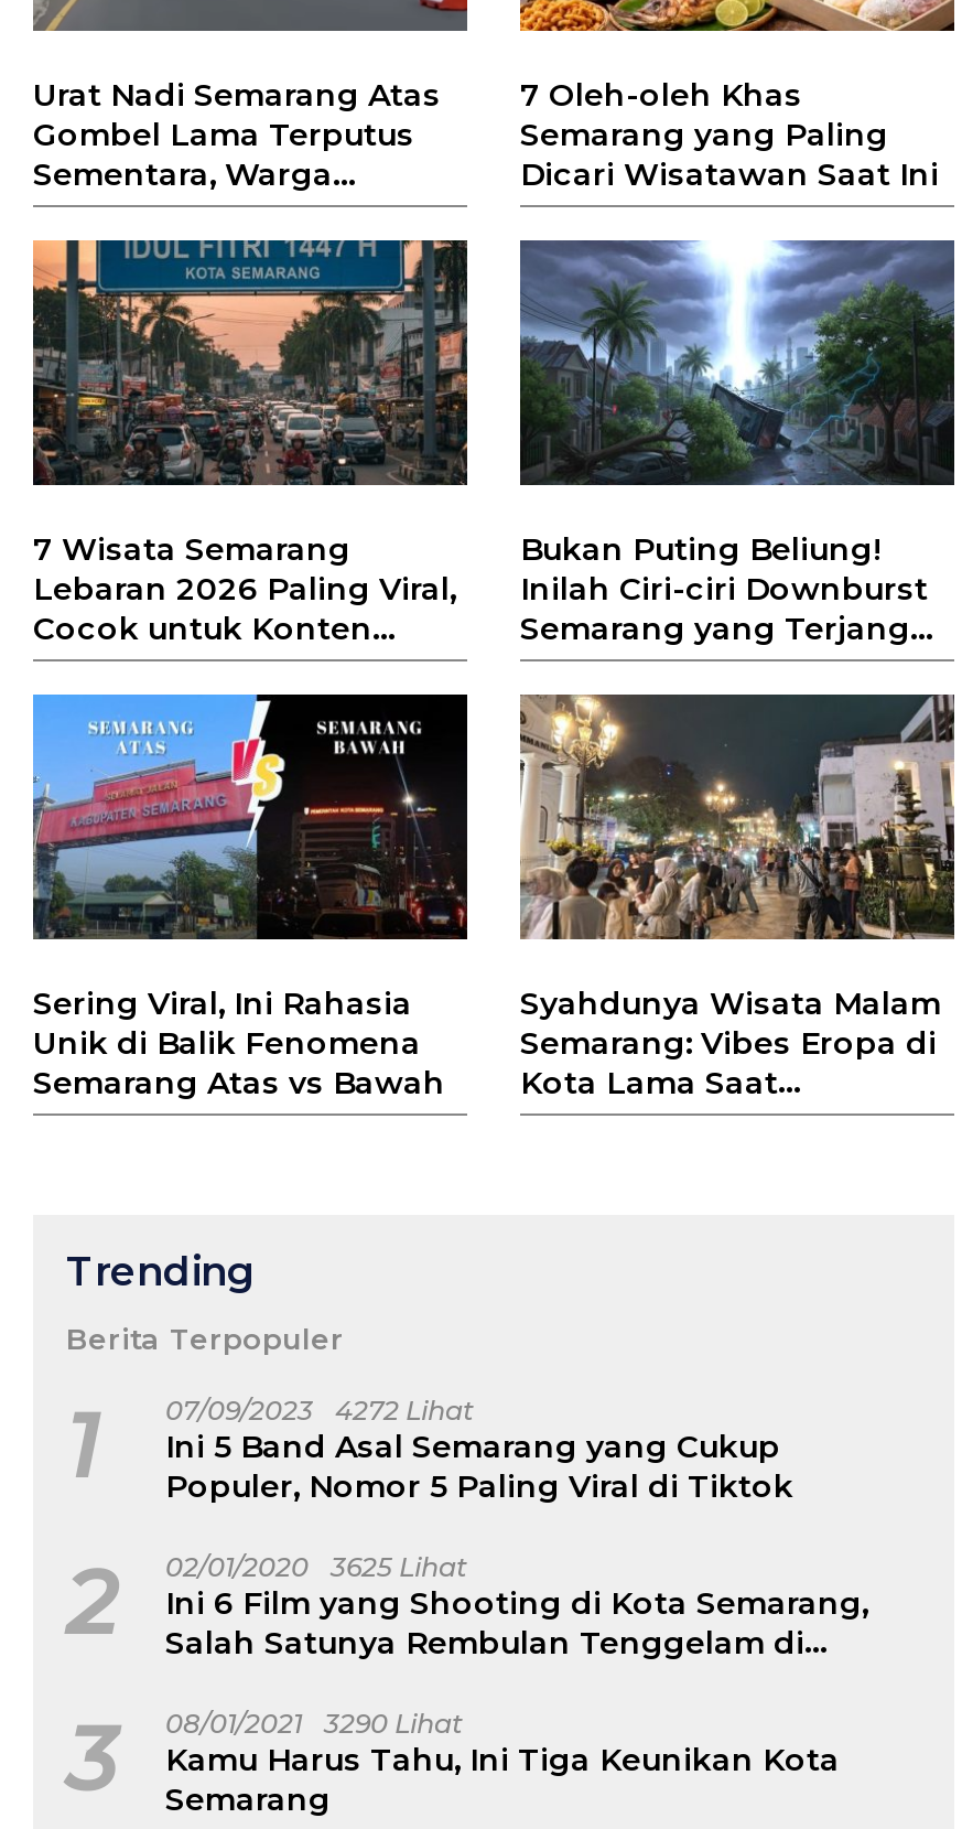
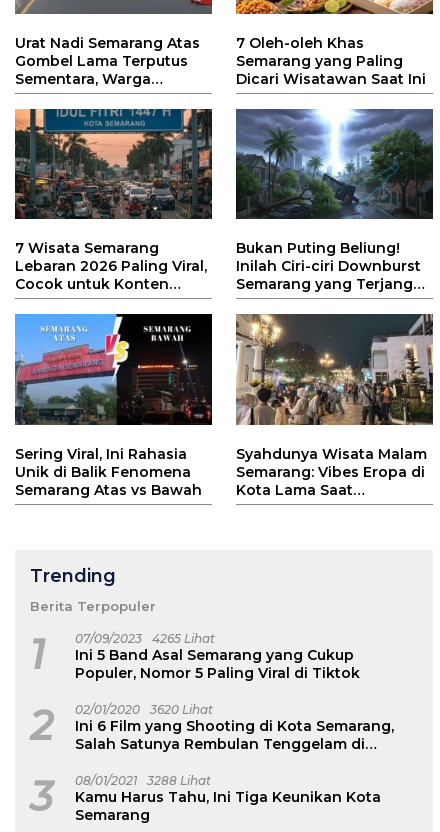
- 1 07/09/2023 Ini 5 Band Asal Semarang yang Cukup Populer, Nomor 5 Paling Viral di Tiktok 4272 Lihat
+ 1 07/09/2023 Ini 5 Band Asal Semarang yang Cukup Populer, Nomor 5 Paling Viral di Tiktok 4265 Lihat

- 2 02/01/2020 Ini 6 Film yang Shooting di Kota Semarang, Salah Satunya Rembulan Tenggelam di 3625 Lihat
+ 2 02/01/2020 Ini 6 Film yang Shooting di Kota Semarang, Salah Satunya Rembulan Tenggelam di 3620 Lihat

- 3 08/01/2021 Kamu Harus Tahu, Ini Tiga Keunikan Kota Semarang 3290 Lihat
+ 3 08/01/2021 Kamu Harus Tahu, Ini Tiga Keunikan Kota Semarang 3288 Lihat
